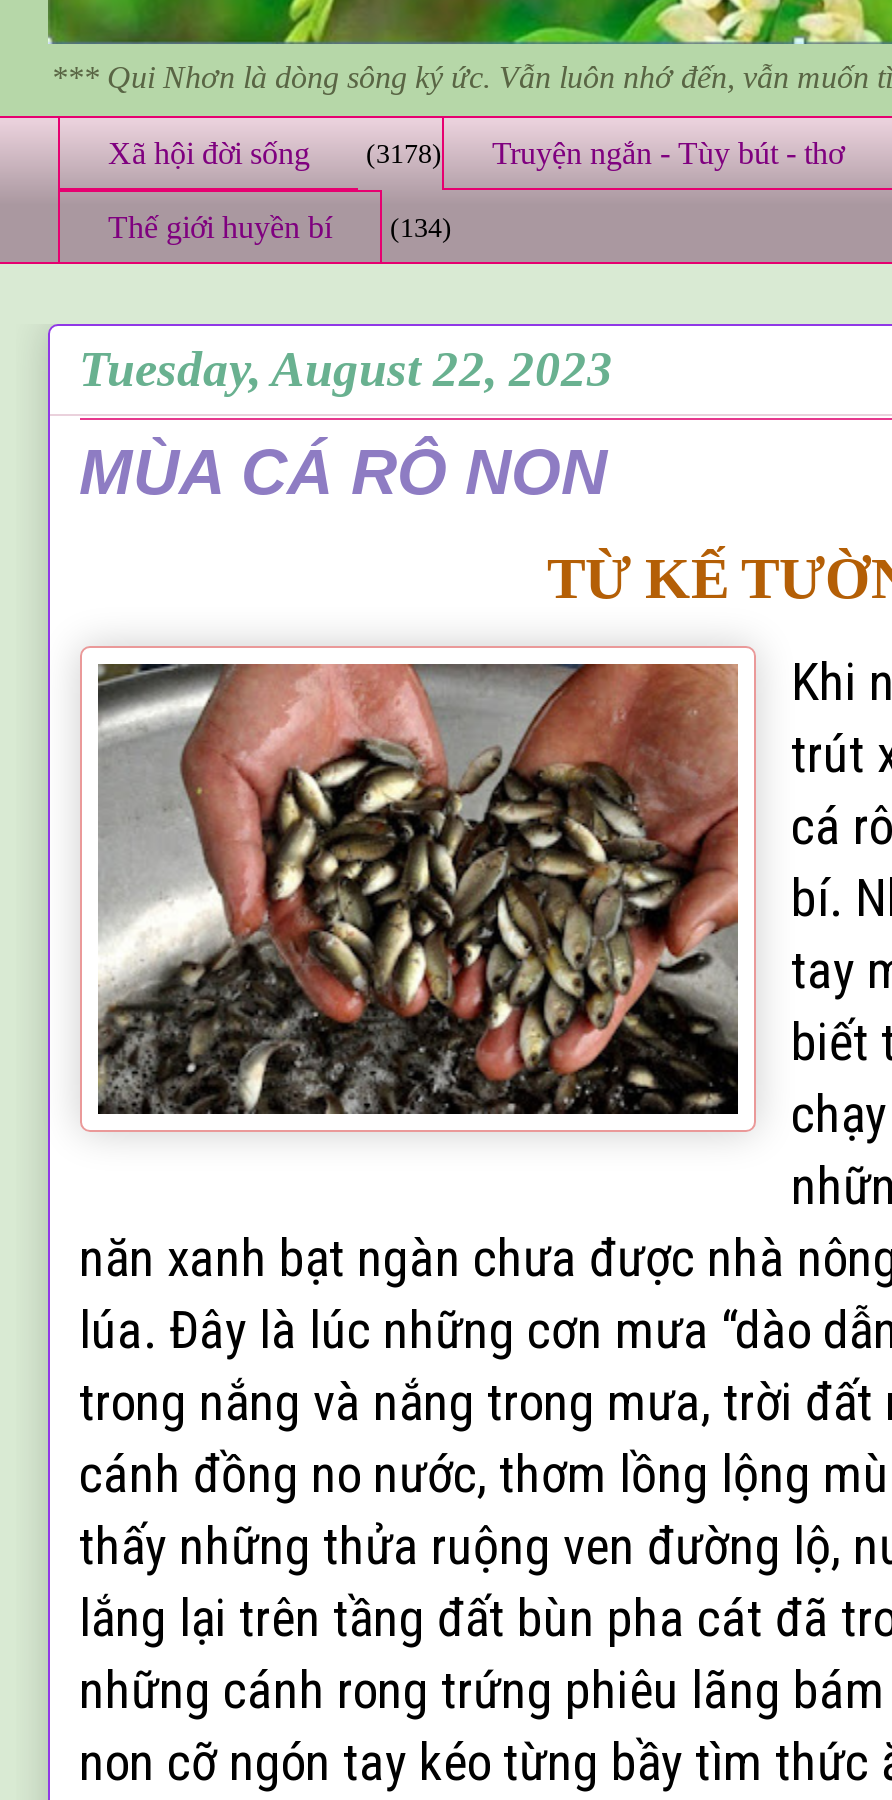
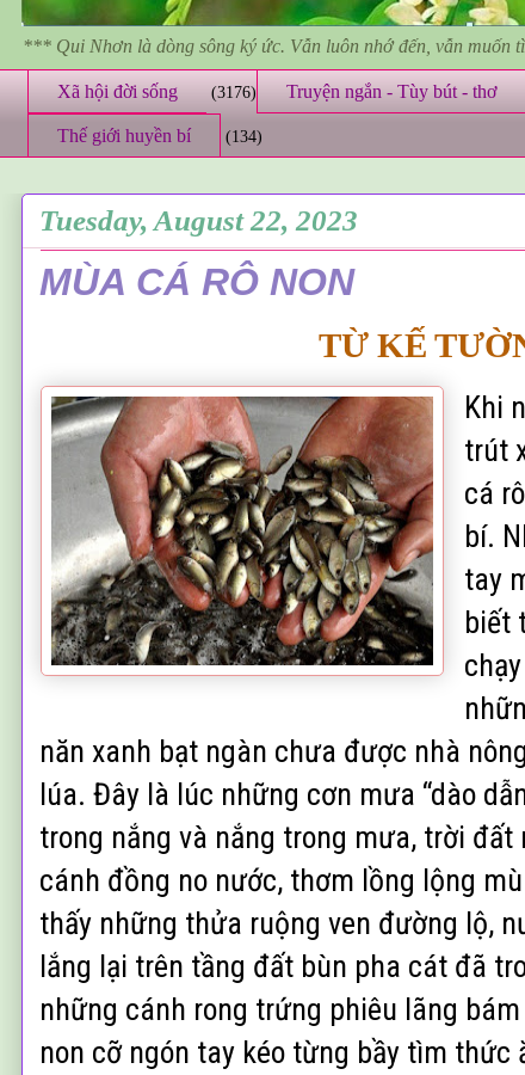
- Xã hội đời sống (3178) Truyện ngắn - Tùy bút - thơ
+ Xã hội đời sống (3176) Truyện ngắn - Tùy bút - thơ
